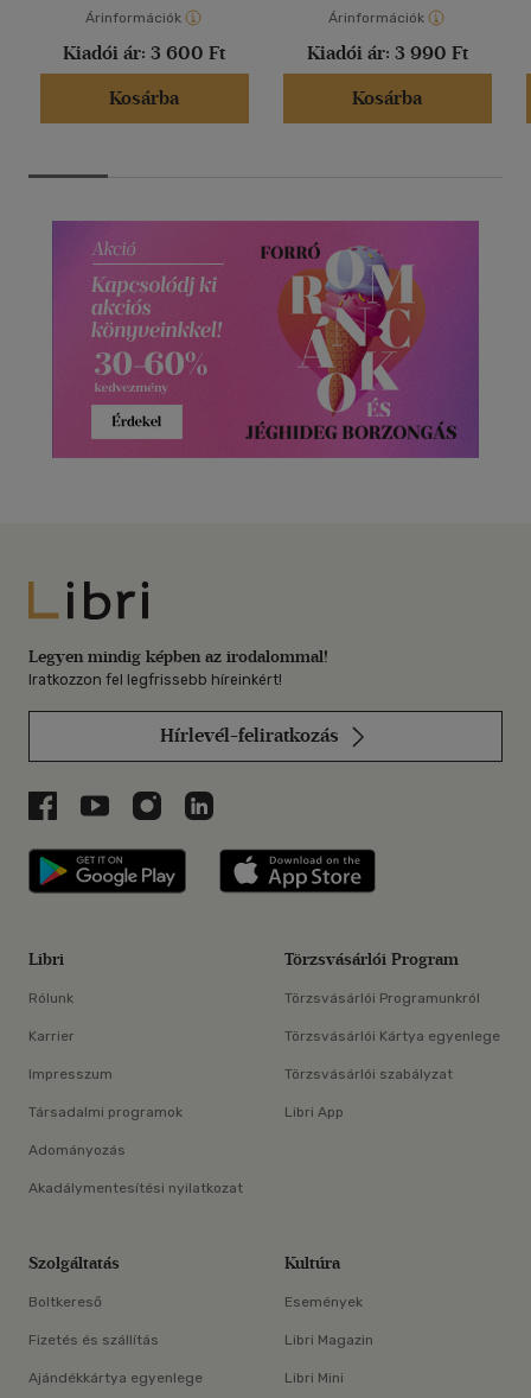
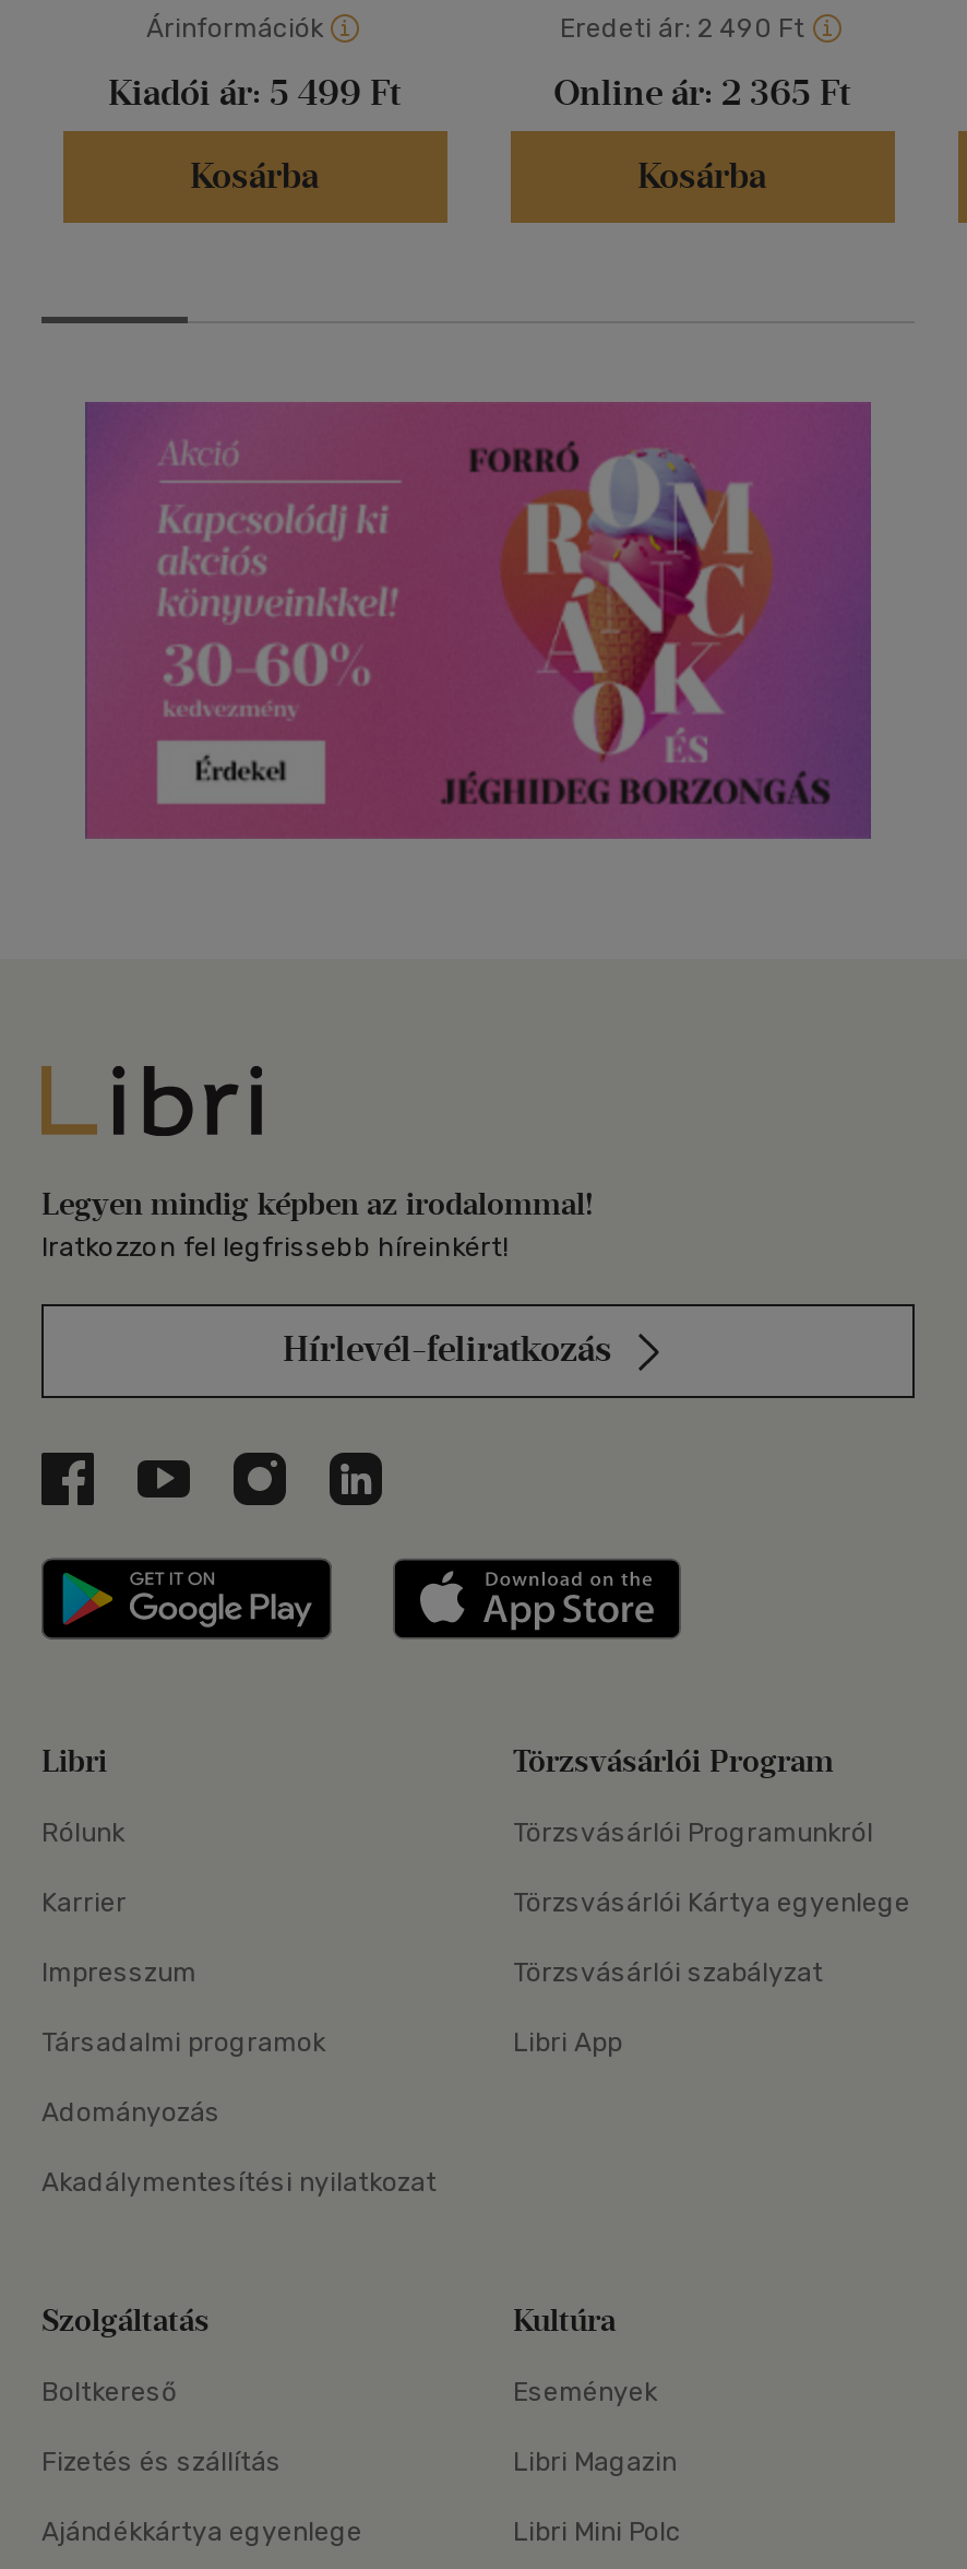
- Árinformációk
+ Eredeti ár: 2 490 Ft

- Kiadói ár: 3 600 Ft
+ Kiadói ár: 5 499 Ft

- Kiadói ár: 3 990 Ft
+ Online ár: 2 365 Ft

- Libri Mini
+ Libri Mini Polc
